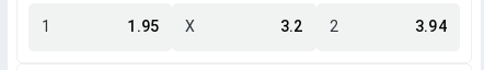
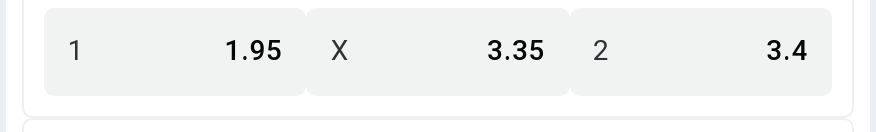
- 3.2 2
+ 3.35 2

- 3.94
+ 3.4
